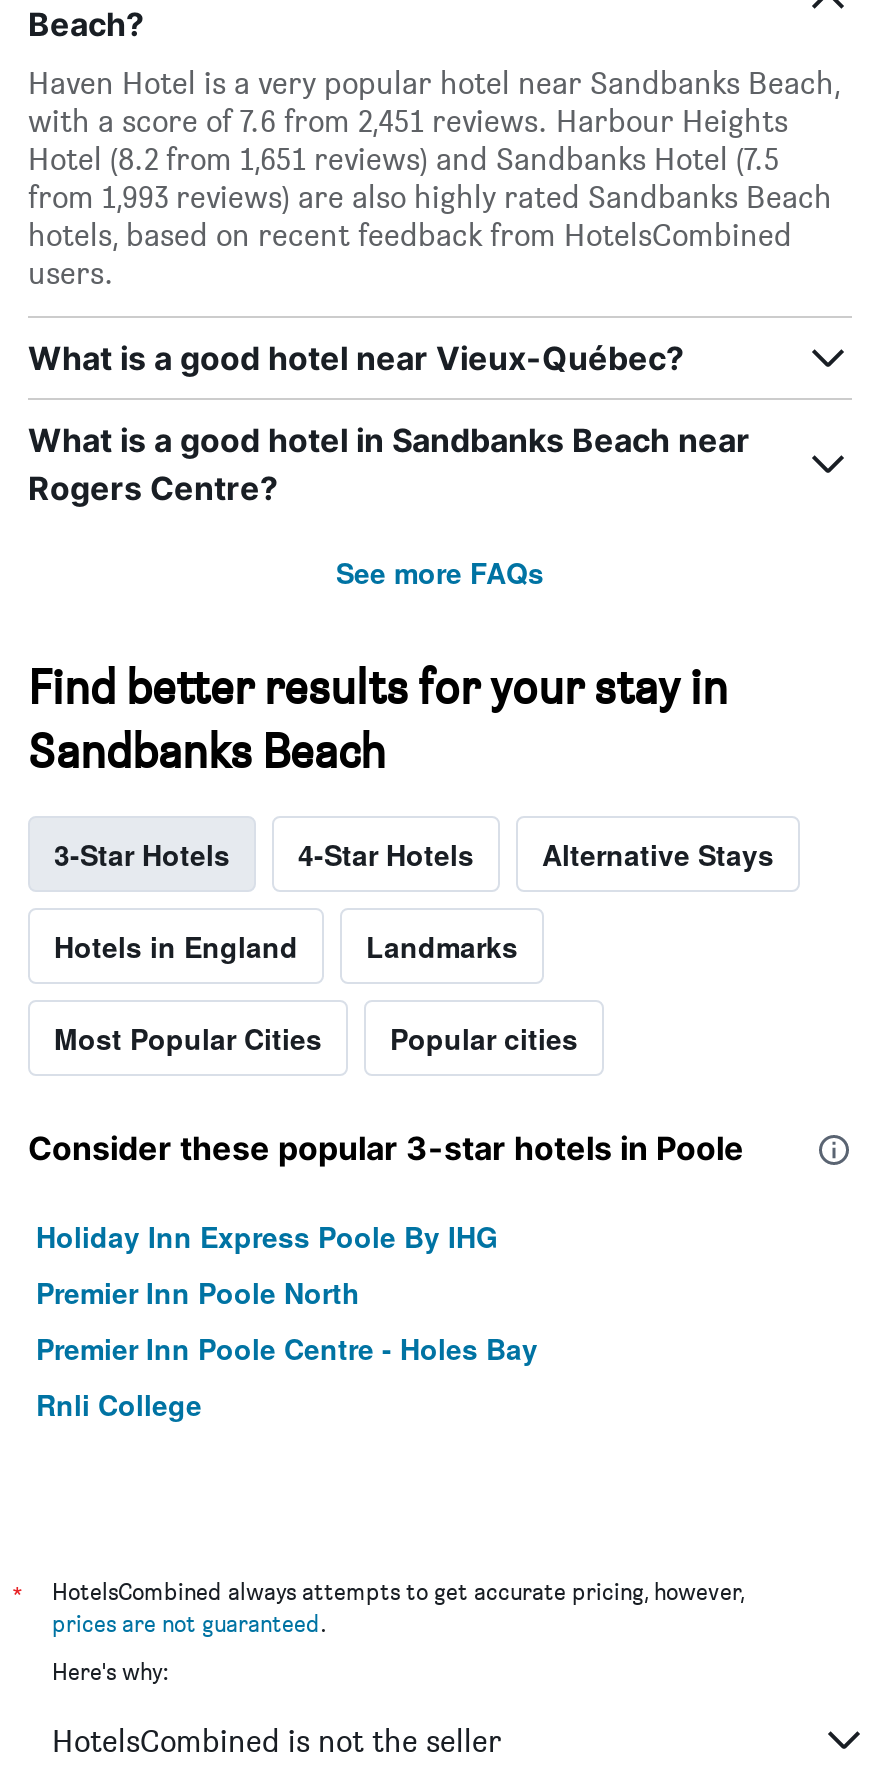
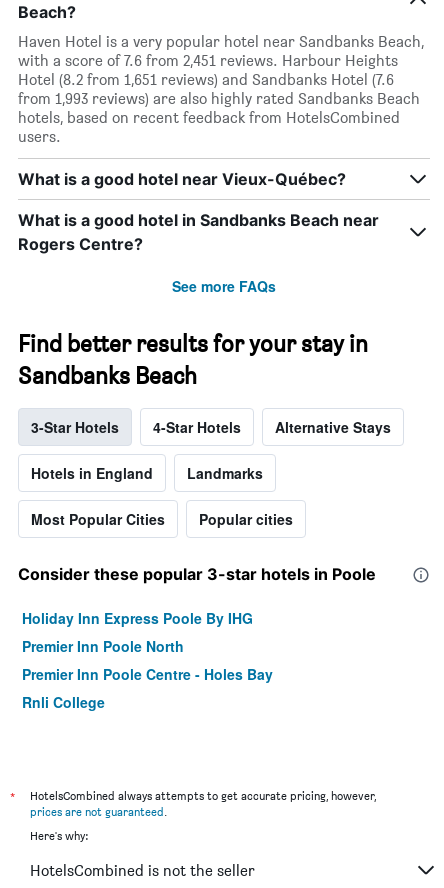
- Hotel (8.2 from 1,651 reviews) and Sandbanks Hotel (7.5
+ Hotel (8.2 from 1,651 reviews) and Sandbanks Hotel (7.6
